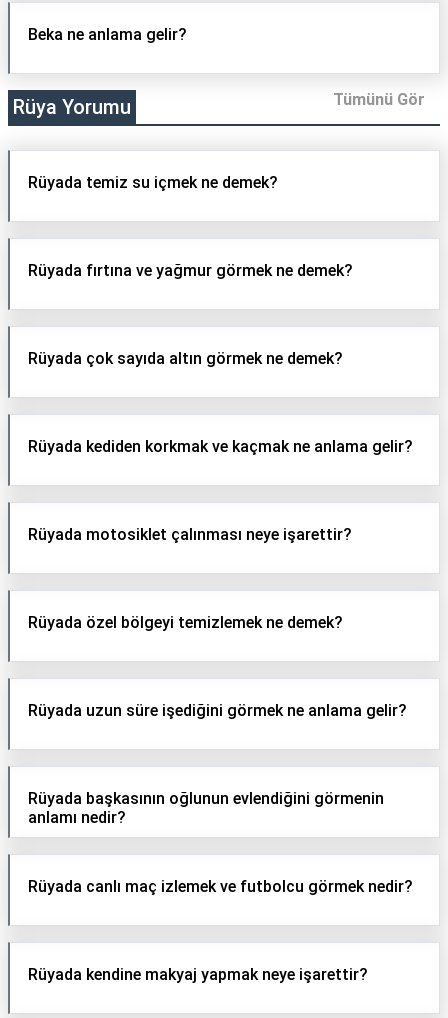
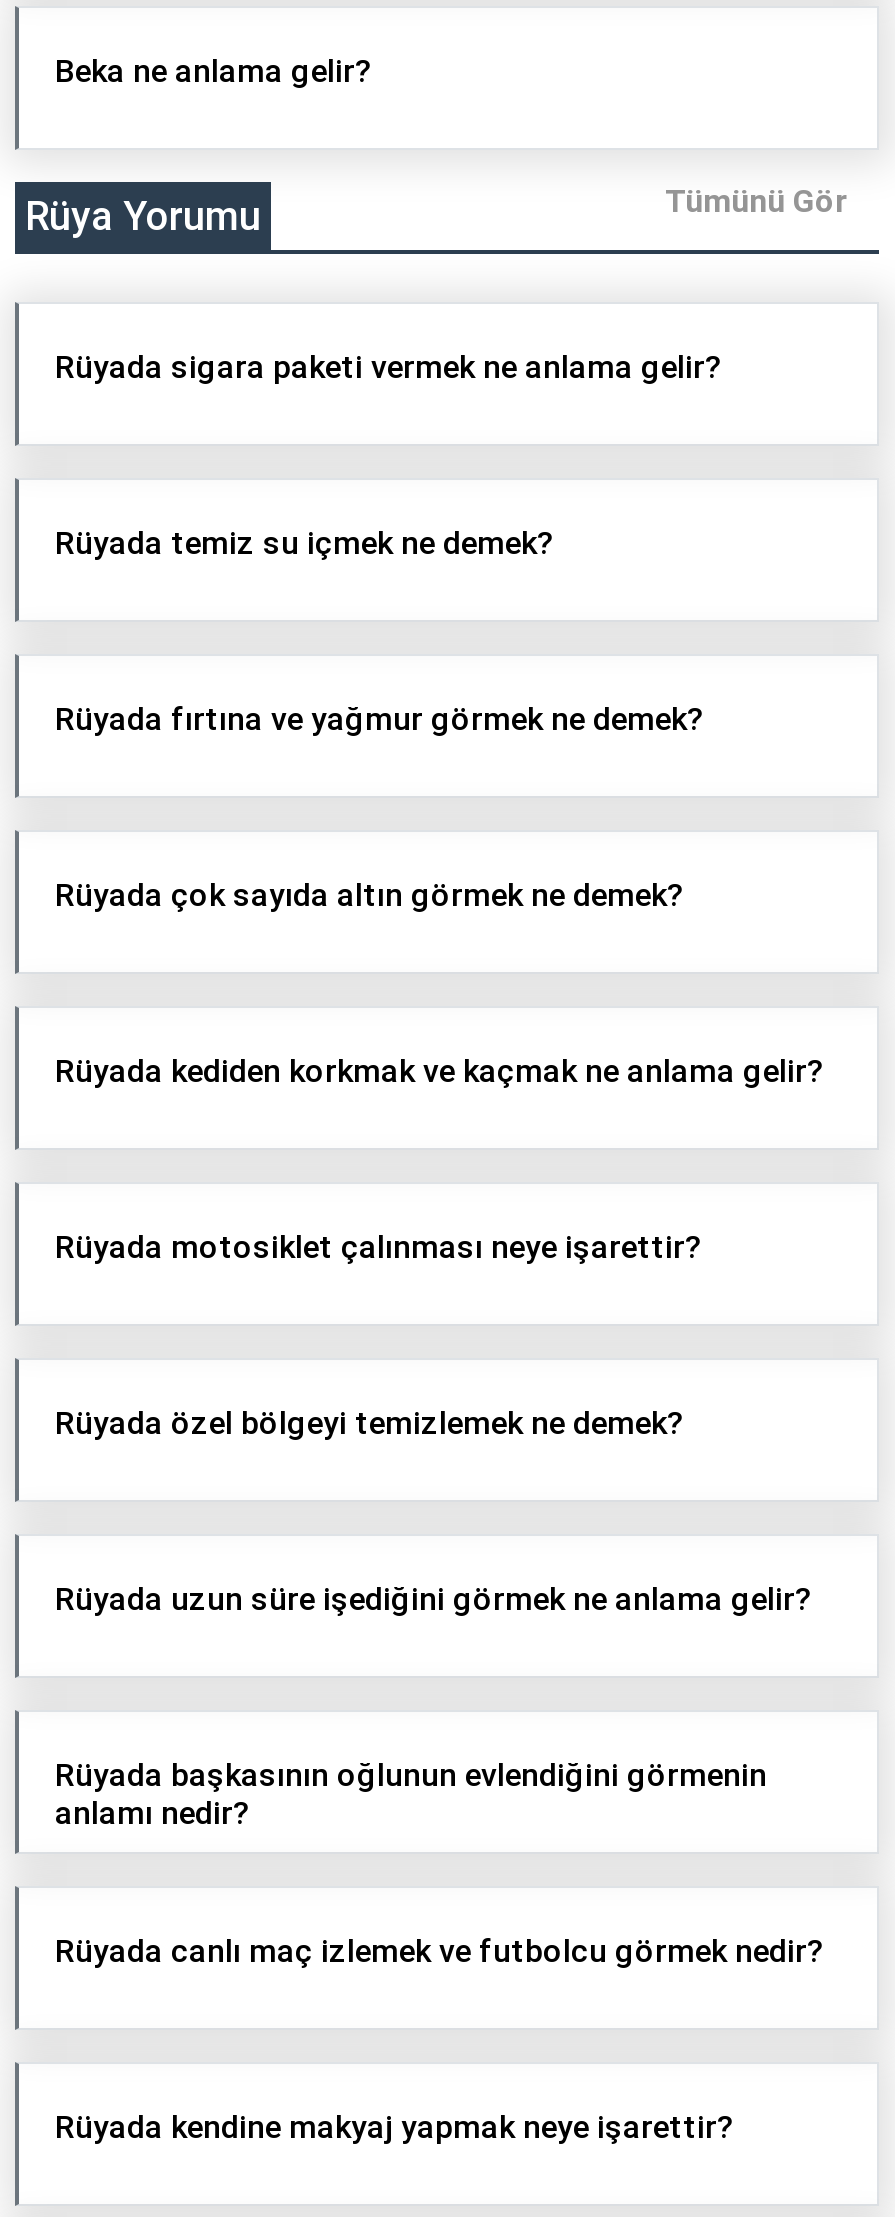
+ Rüyada sigara paketi vermek ne anlama gelir?
